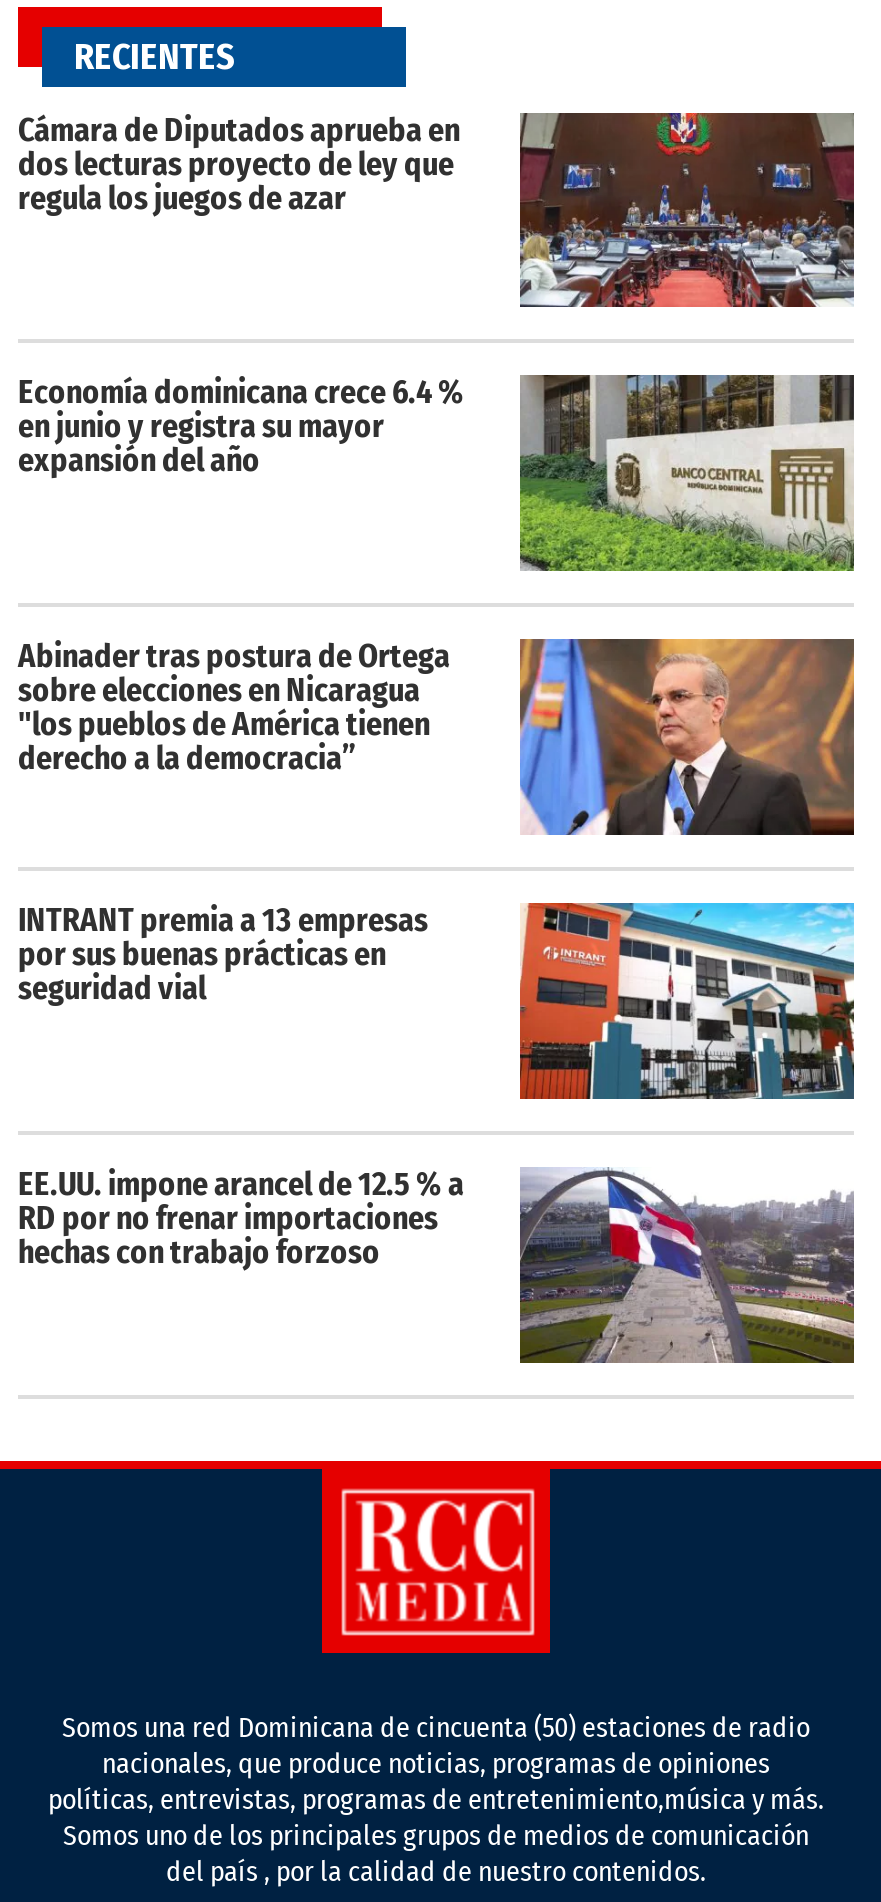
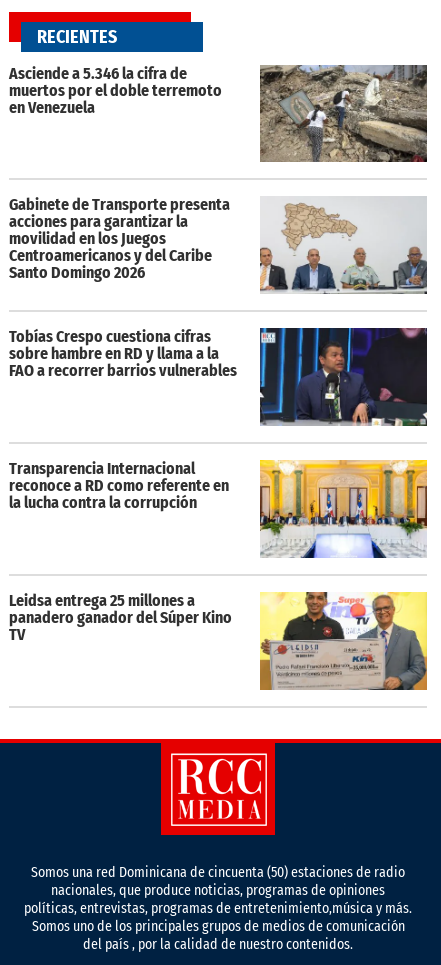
- [image]
- Cámara de Diputados aprueba en
- dos lecturas proyecto de ley que
- regula los juegos de azar
+ [image]
+ Asciende a 5.346 la cifra de
+ muertos por el doble terremoto
+ en Venezuela

- [image]
- Economía dominicana crece 6.4 %
- en junio y registra su mayor
- expansión del año
+ [image]
+ Gabinete de Transporte presenta
+ acciones para garantizar la
+ movilidad en los Juegos
+ Centroamericanos y del Caribe
+ Santo Domingo 2026

- [image]
- Abinader tras postura de Ortega
- sobre elecciones en Nicaragua
- "los pueblos de América tienen
- derecho a la democracia”
+ [image]
+ Tobías Crespo cuestiona cifras
+ sobre hambre en RD y llama a la
+ FAO a recorrer barrios vulnerables

- INTRANT premia a 13 empresas
- por sus buenas prácticas en
- seguridad vial
+ Transparencia Internacional
+ reconoce a RD como referente en
+ la lucha contra la corrupción

- [image]
+ [image]

- [image]
- EE.UU. impone arancel de 12.5 % a
- RD por no frenar importaciones
- hechas con trabajo forzoso
+ [image]
+ Leidsa entrega 25 millones a
+ panadero ganador del Súper Kino
+ TV
